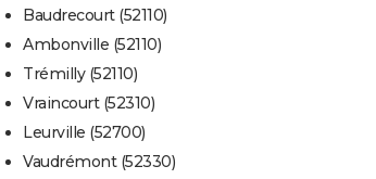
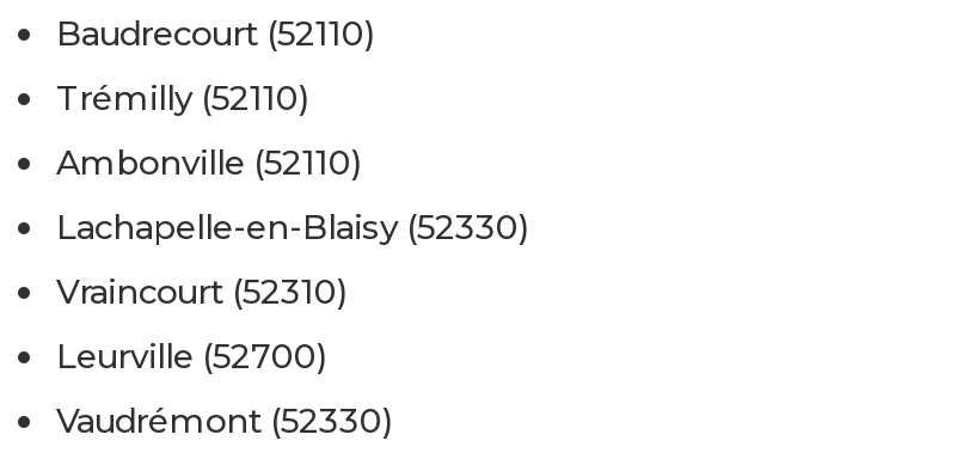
+ Trémilly (52110)

- Trémilly (52110)
+ Lachapelle-en-Blaisy (52330)
